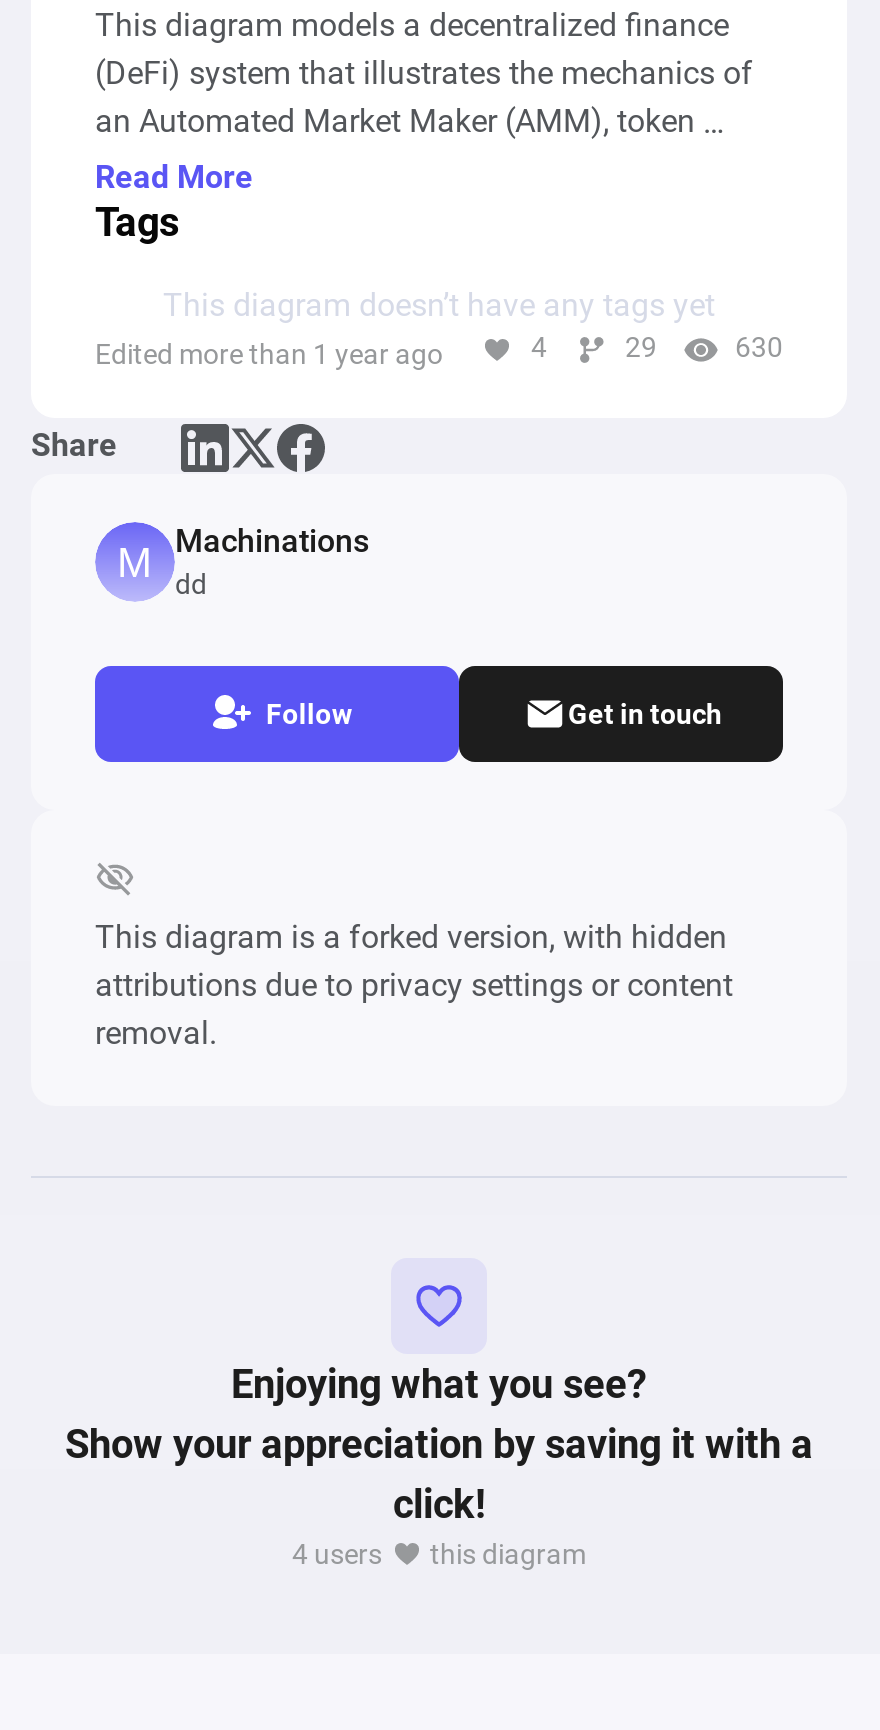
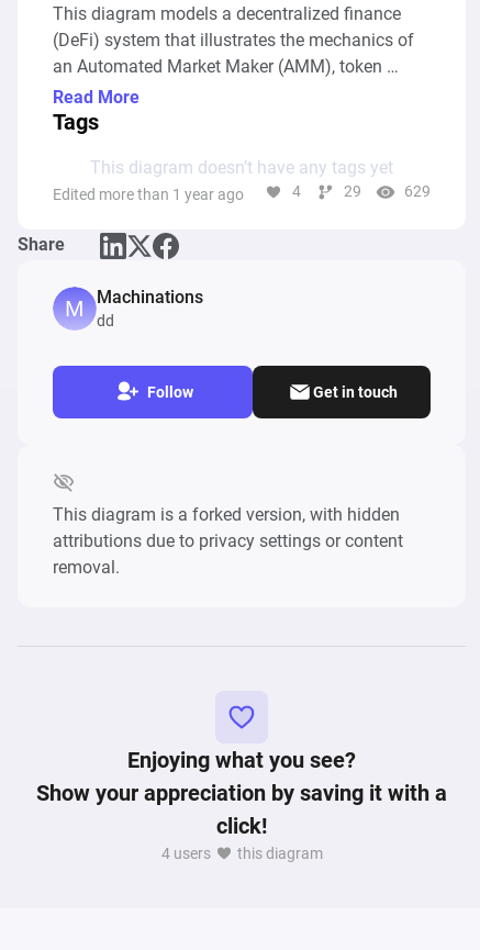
- 630
+ 629
